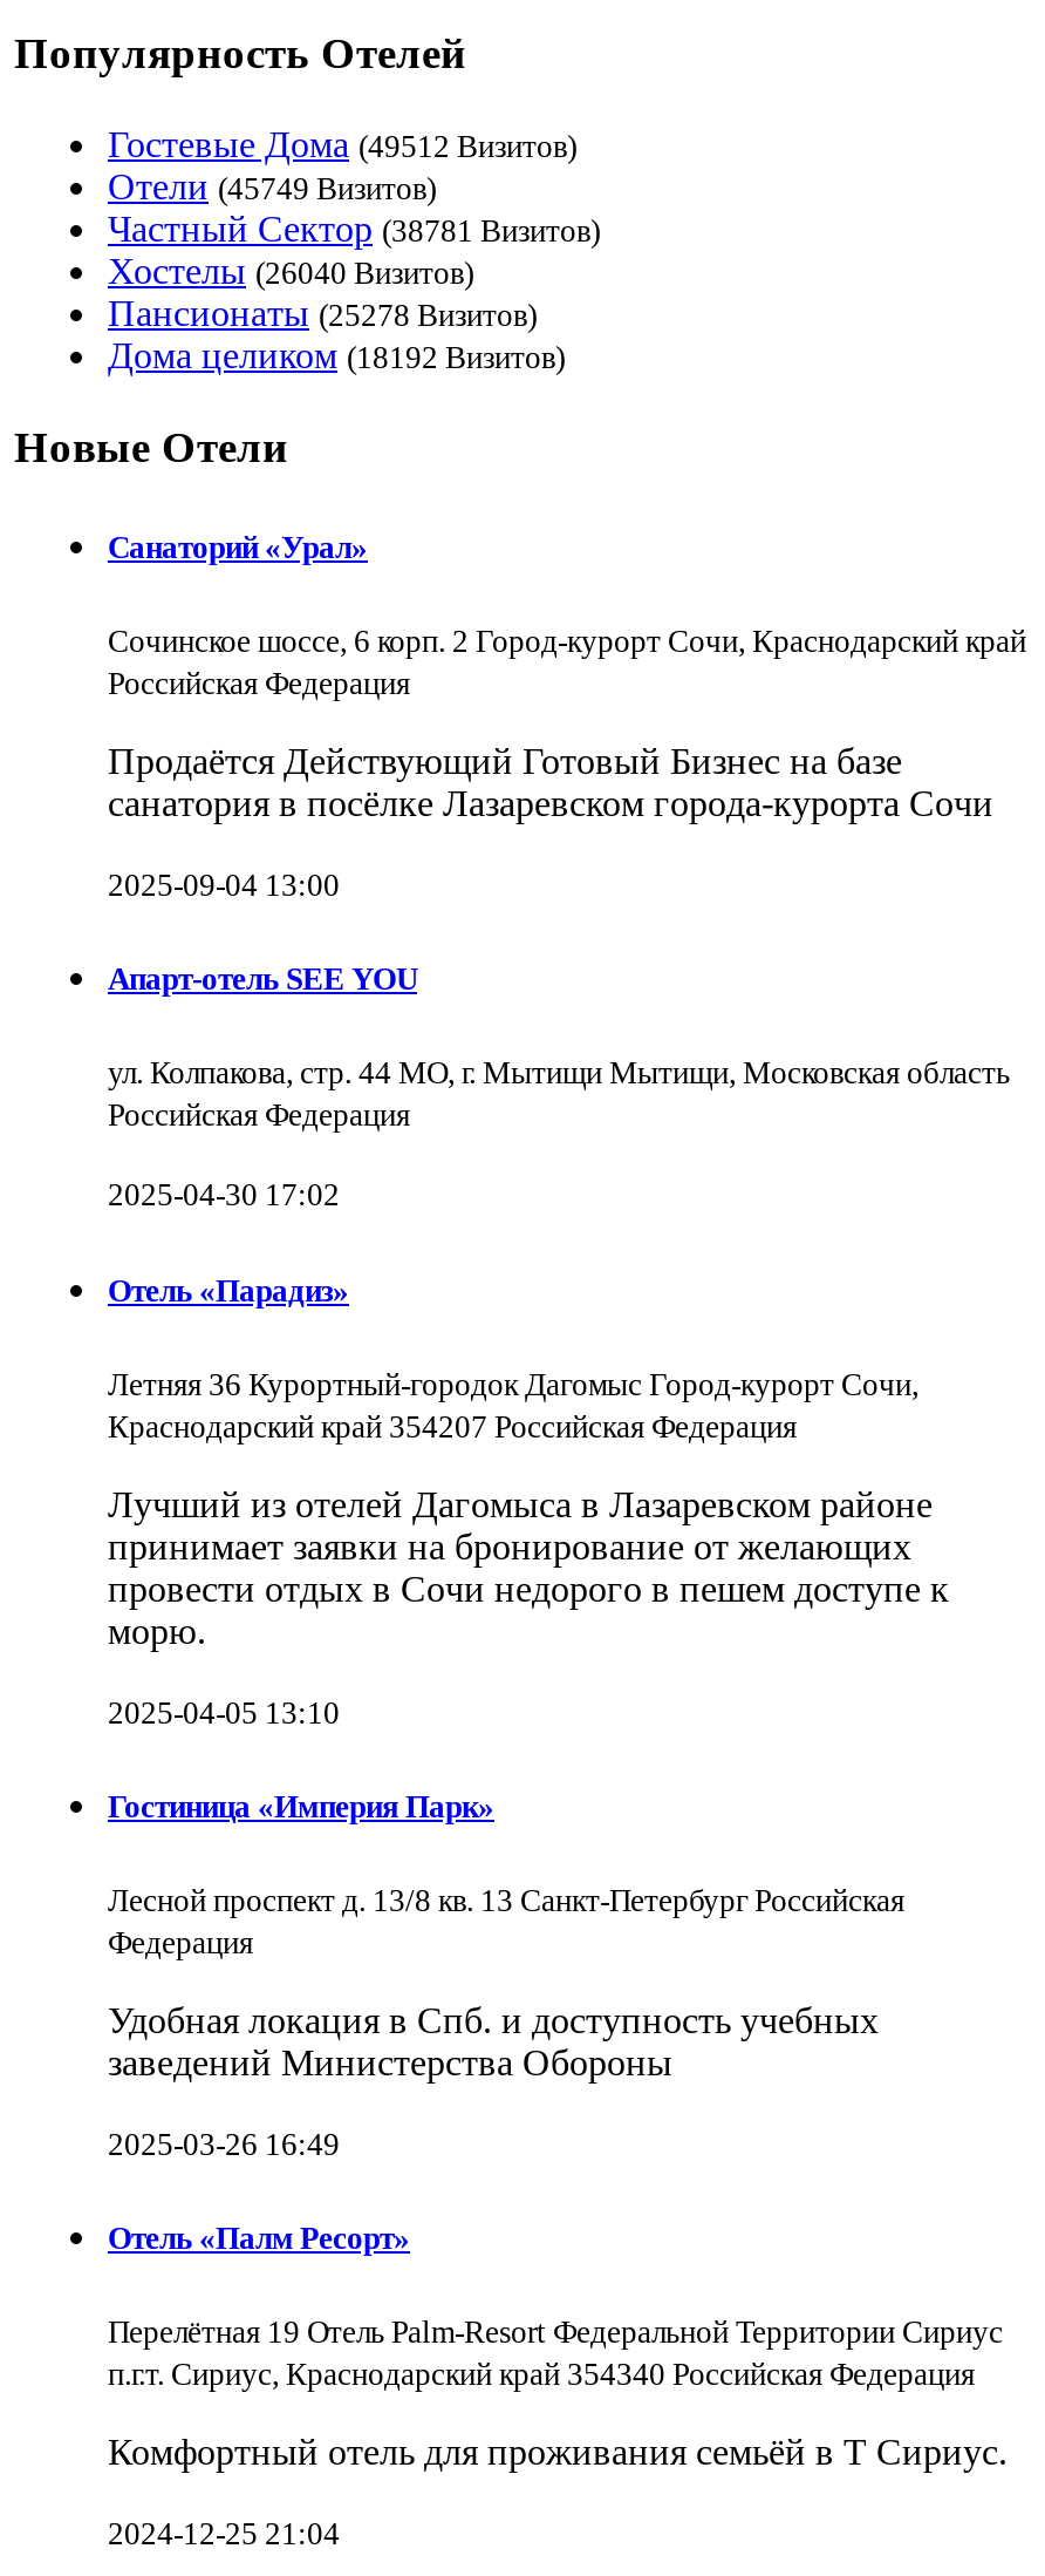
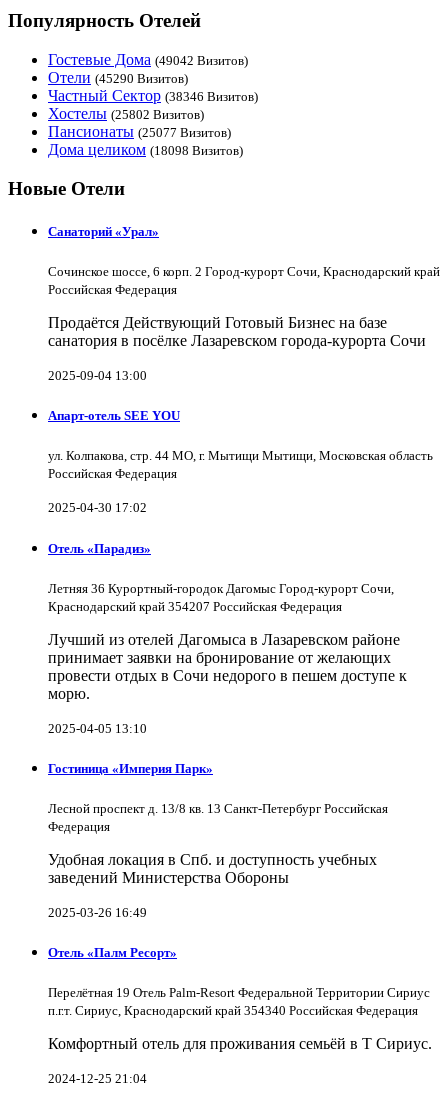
- Гостевые Дома (49512 Визитов)
+ Гостевые Дома (49042 Визитов)

- Отели (45749 Визитов)
+ Отели (45290 Визитов)

- Частный Сектор (38781 Визитов)
+ Частный Сектор (38346 Визитов)

- Хостелы (26040 Визитов)
+ Хостелы (25802 Визитов)

- Пансионаты (25278 Визитов)
+ Пансионаты (25077 Визитов)

- Дома целиком (18192 Визитов)
+ Дома целиком (18098 Визитов)
